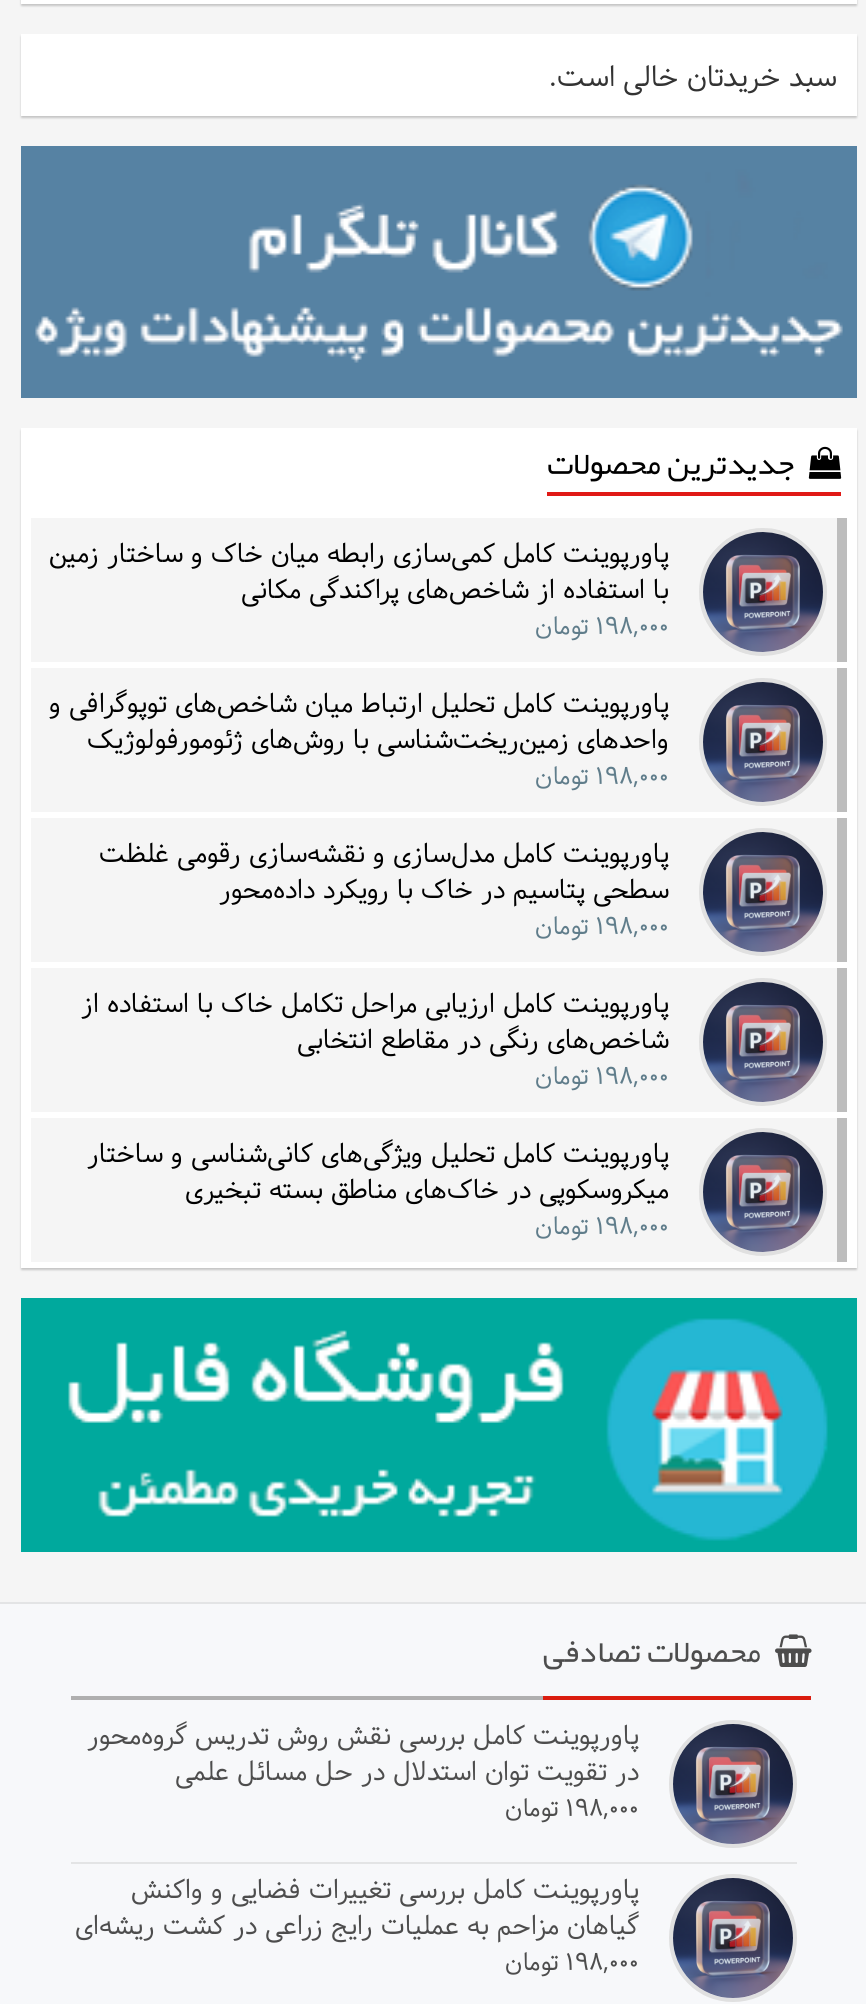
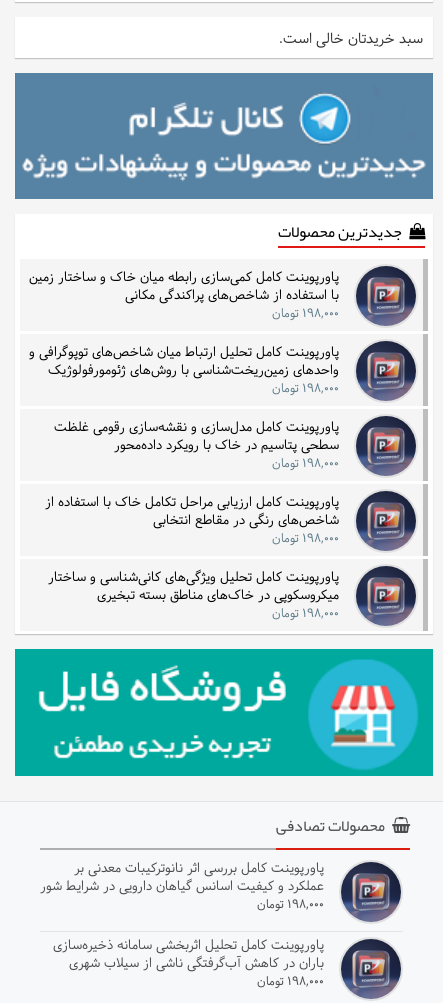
- پاورپوینت کامل بررسی نقش روش تدریس گروه‌محور
- در تقویت توان استدلال در حل مسائل علمی
+ پاورپوینت کامل بررسی اثر نانوترکیبات معدنی بر
+ عملکرد و کیفیت اسانس گیاهان دارویی در شرایط شور

- پاورپوینت کامل بررسی تغییرات فضایی و واکنش
- گیاهان مزاحم به عملیات رایج زراعی در کشت ریشه‌ای
+ پاورپوینت کامل تحلیل اثربخشی سامانه ذخیره‌سازی
+ باران در کاهش آب‌گرفتگی ناشی از سیلاب شهری
